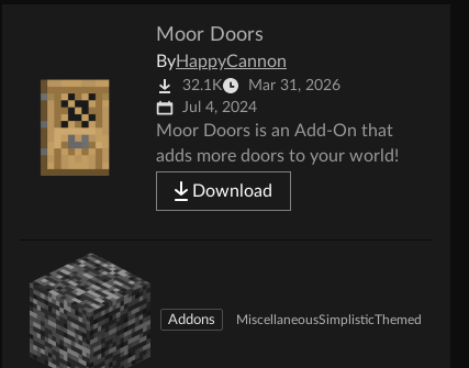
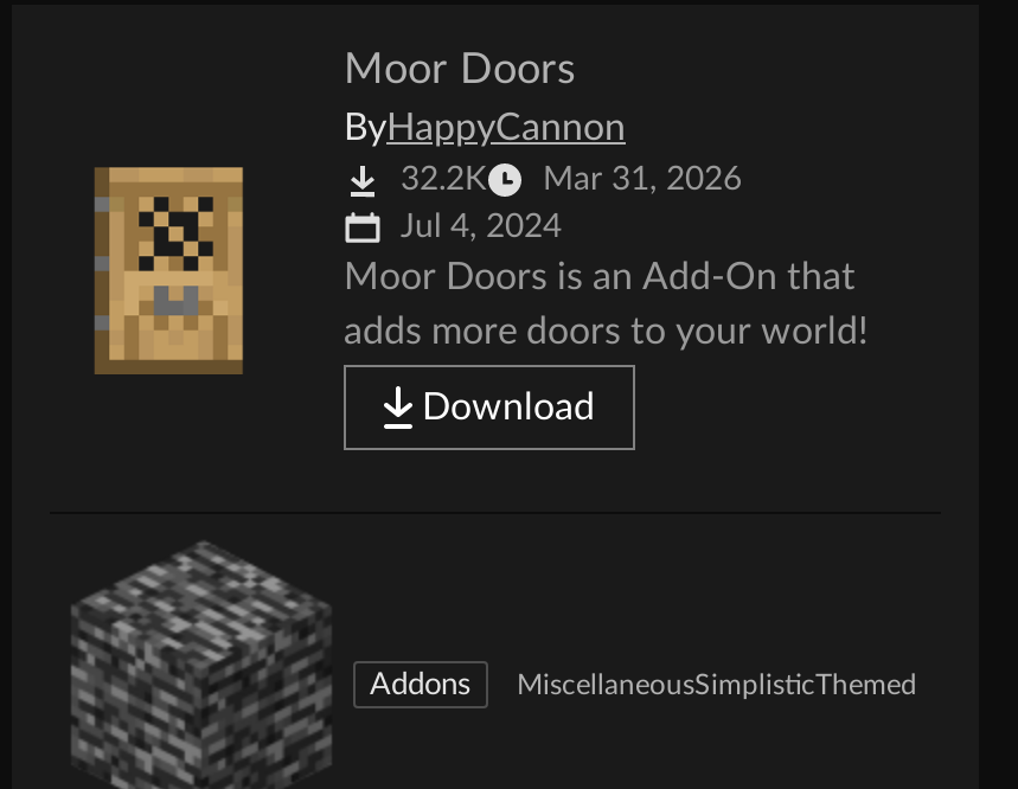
- 32.1K Mar 31, 2026
+ 32.2K Mar 31, 2026
